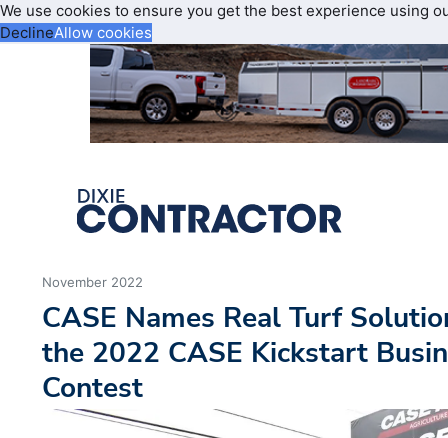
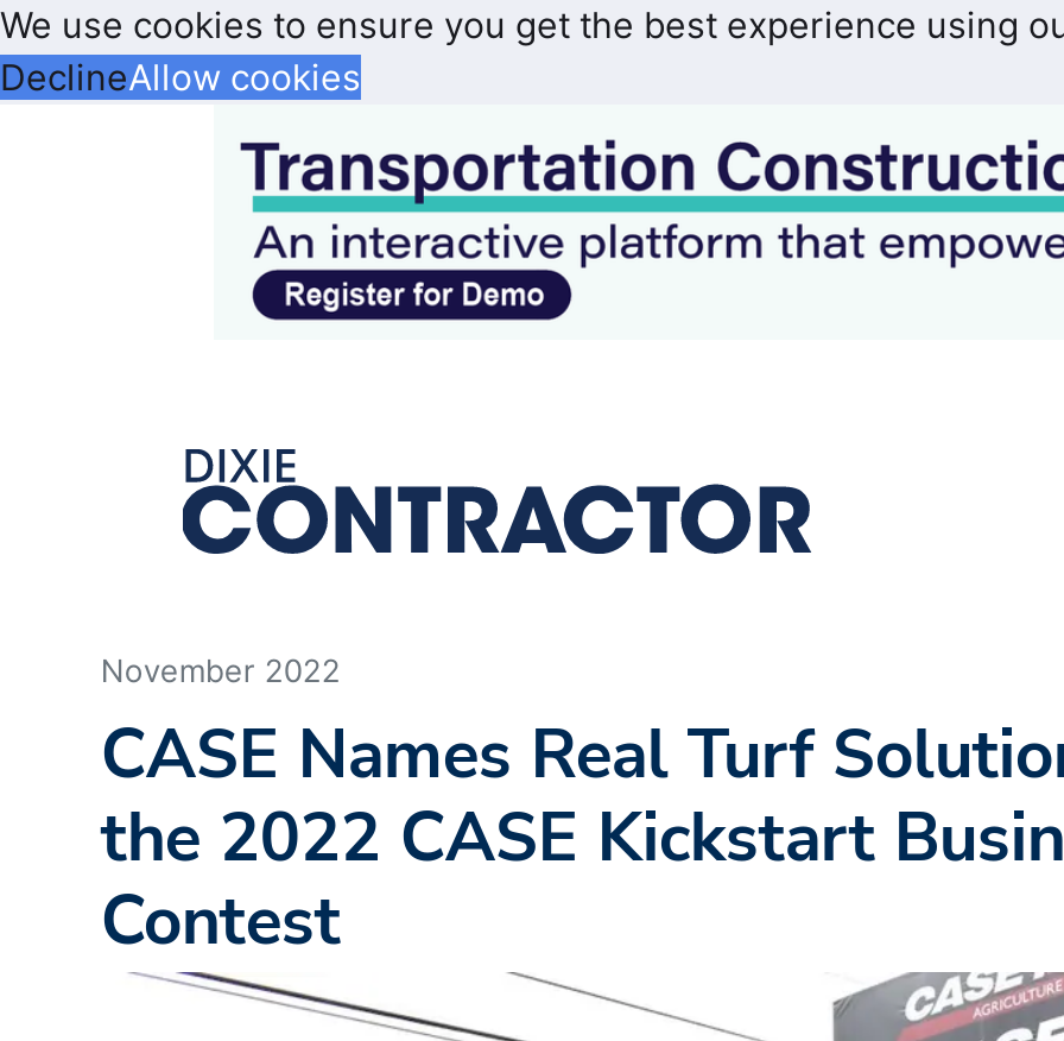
- [image]
+ [image]
